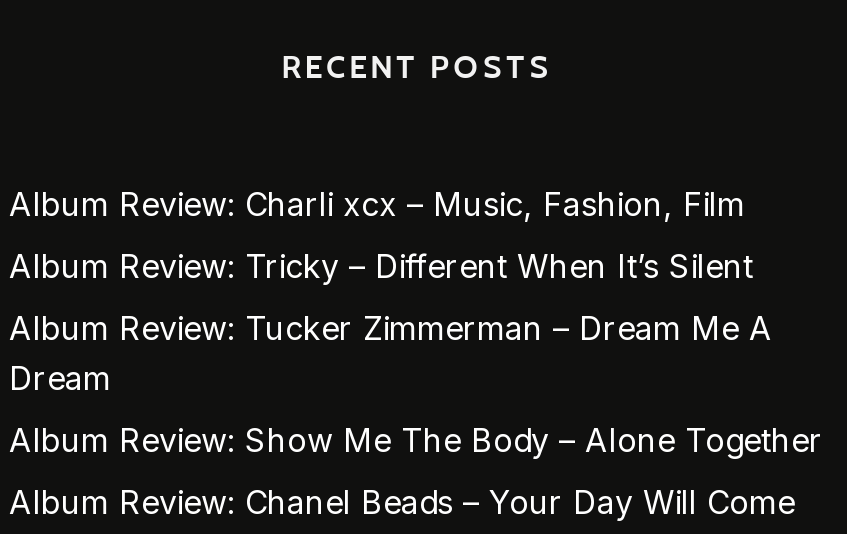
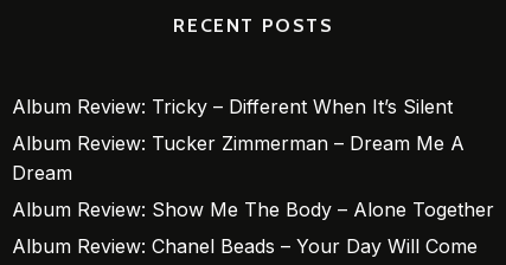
- Album Review: Charli xcx – Music, Fashion, Film
